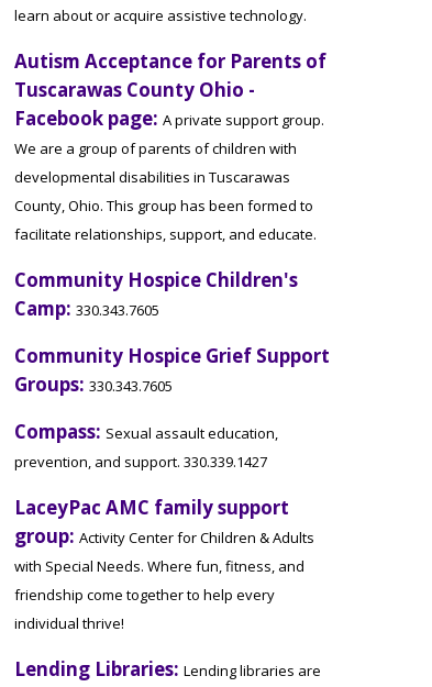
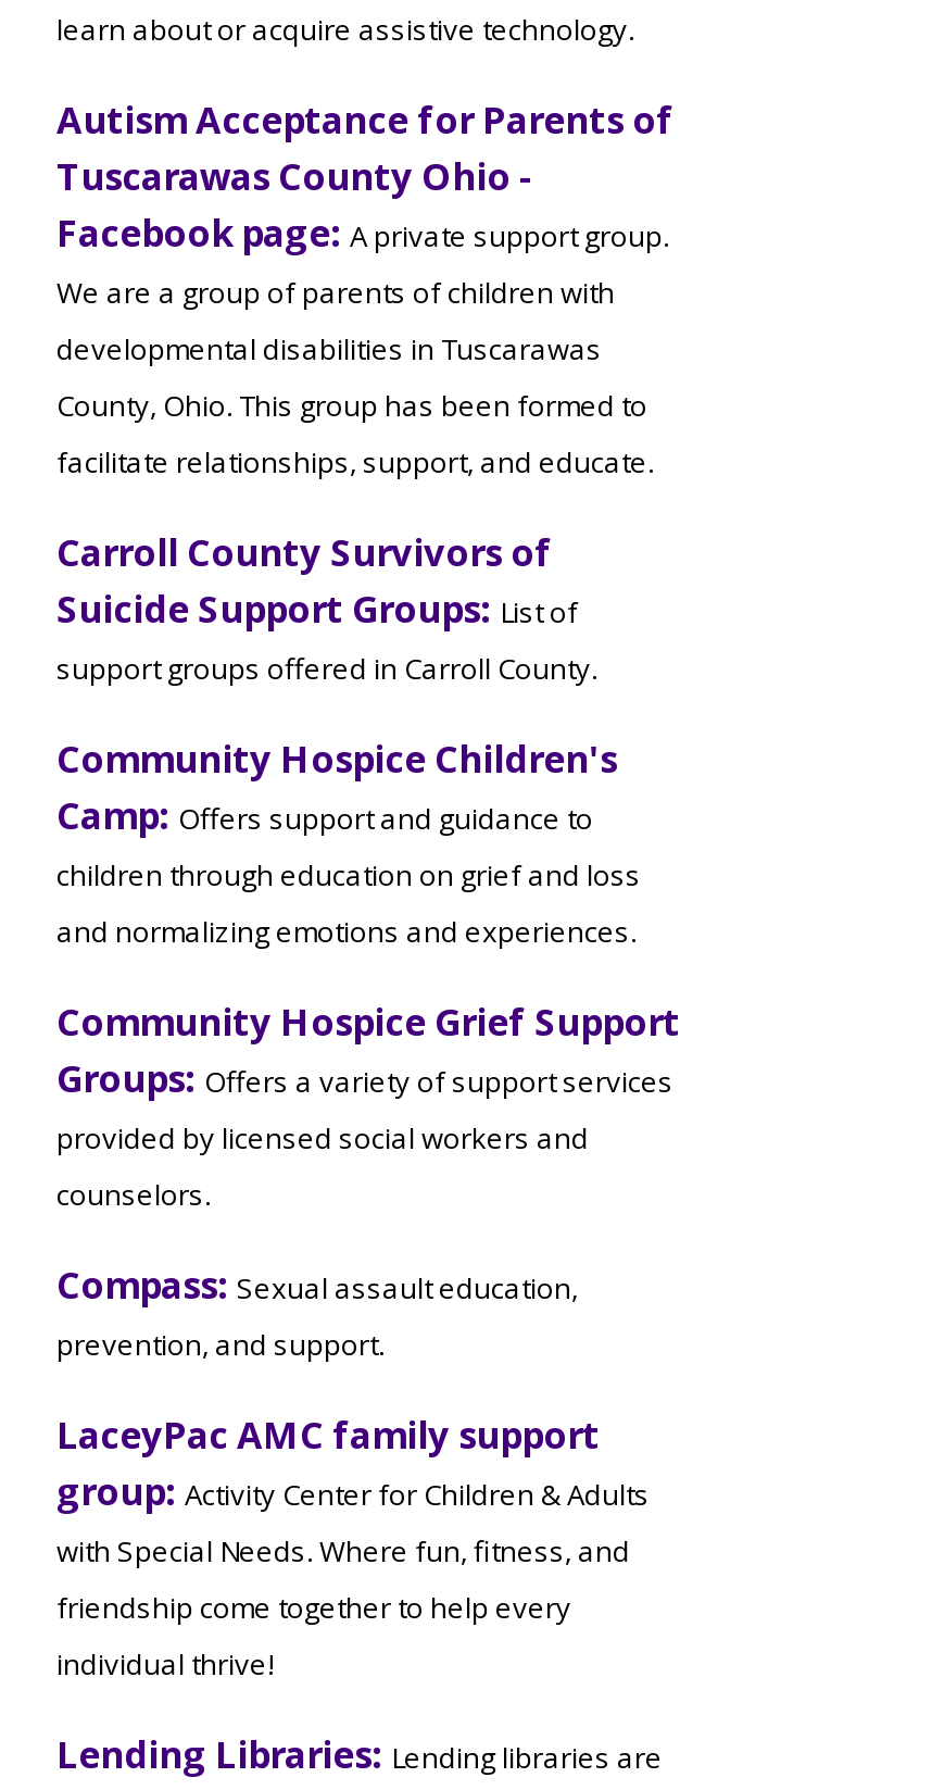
+ Carroll County Survivors of
+ Suicide Support Groups: List of
+ support groups offered in Carroll County.

- Camp: 330.343.7605
+ Camp: Offers support and guidance to
+ children through education on grief and loss
+ and normalizing emotions and experiences.

- Groups: 330.343.7605
+ Groups: Offers a variety of support services
+ provided by licensed social workers and
+ counselors.

- prevention, and support. 330.339.1427
+ prevention, and support.
